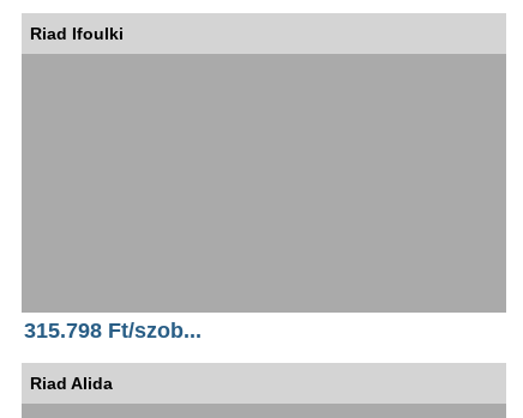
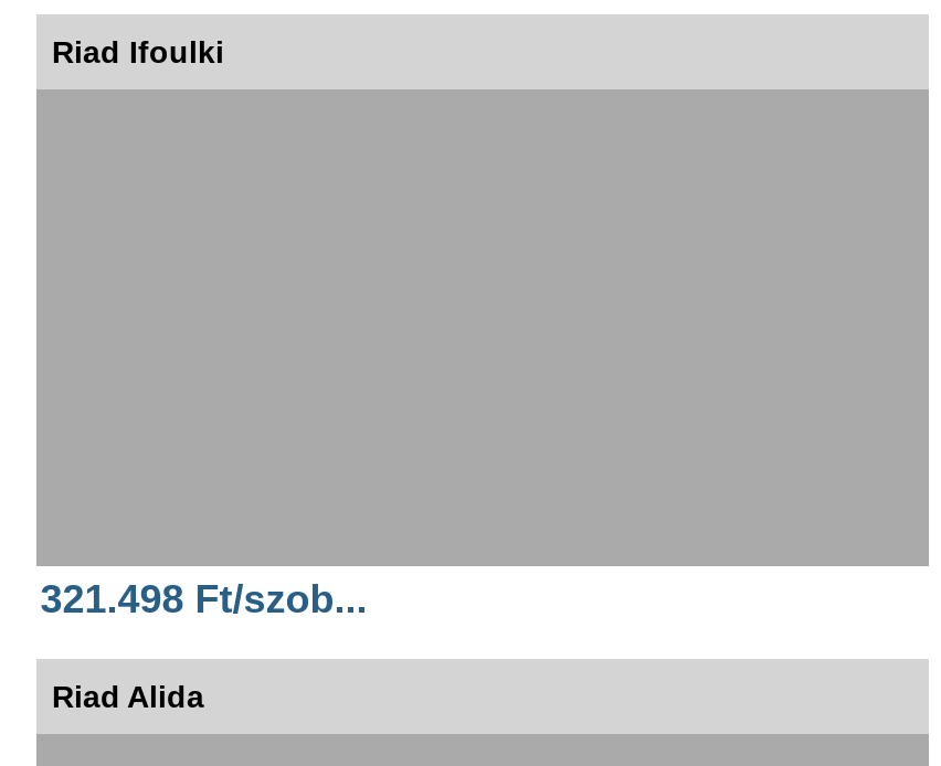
- 315.798 Ft/szob...
+ 321.498 Ft/szob...
